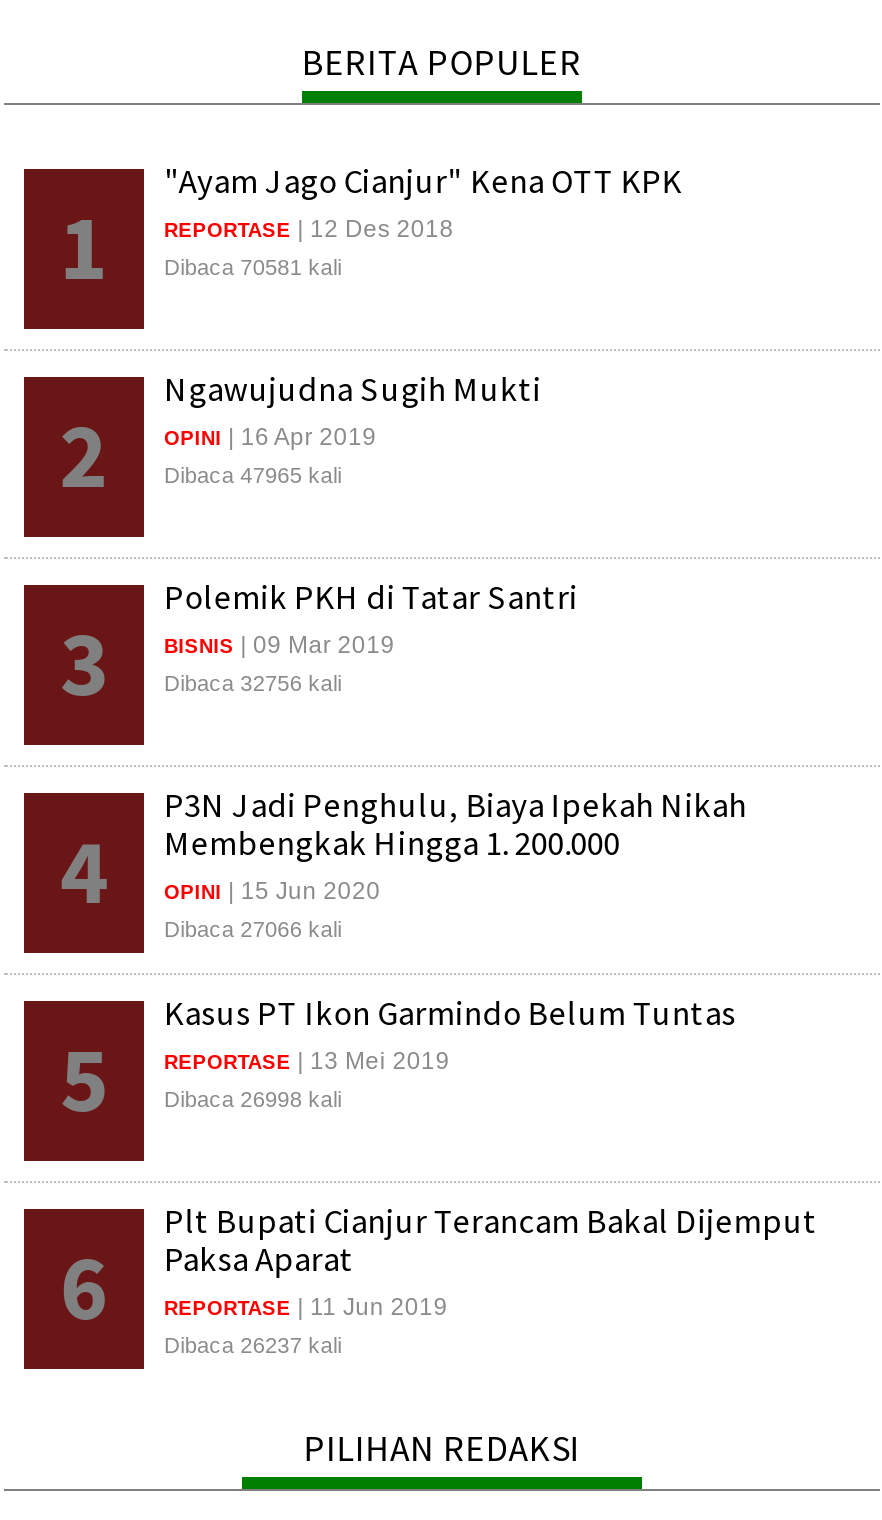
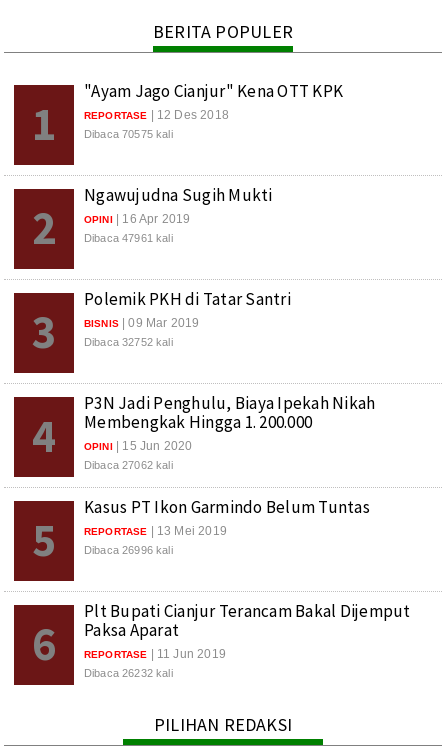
- Dibaca 70581 kali
+ Dibaca 70575 kali

- Dibaca 47965 kali
+ Dibaca 47961 kali

- Dibaca 32756 kali
+ Dibaca 32752 kali

- Dibaca 27066 kali
+ Dibaca 27062 kali

- Dibaca 26998 kali
+ Dibaca 26996 kali

- Dibaca 26237 kali
+ Dibaca 26232 kali
